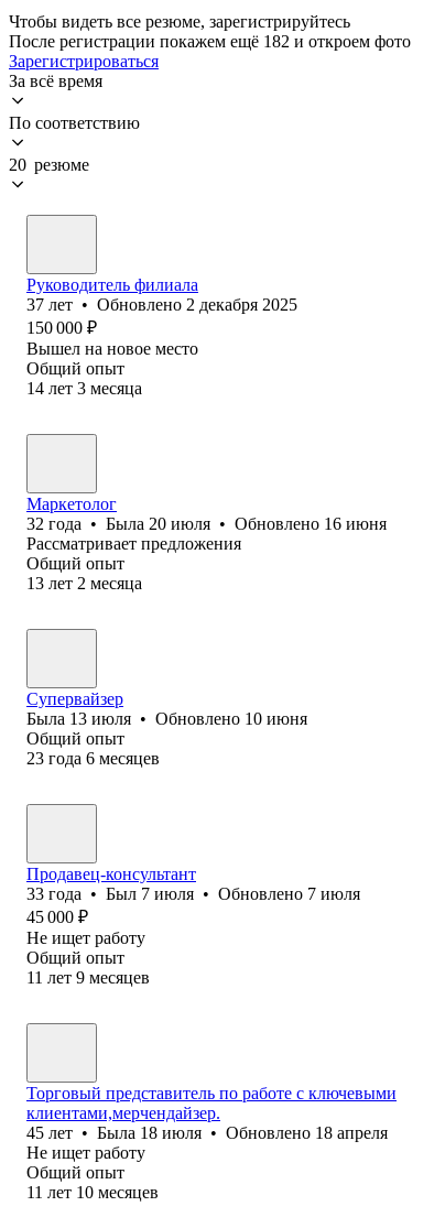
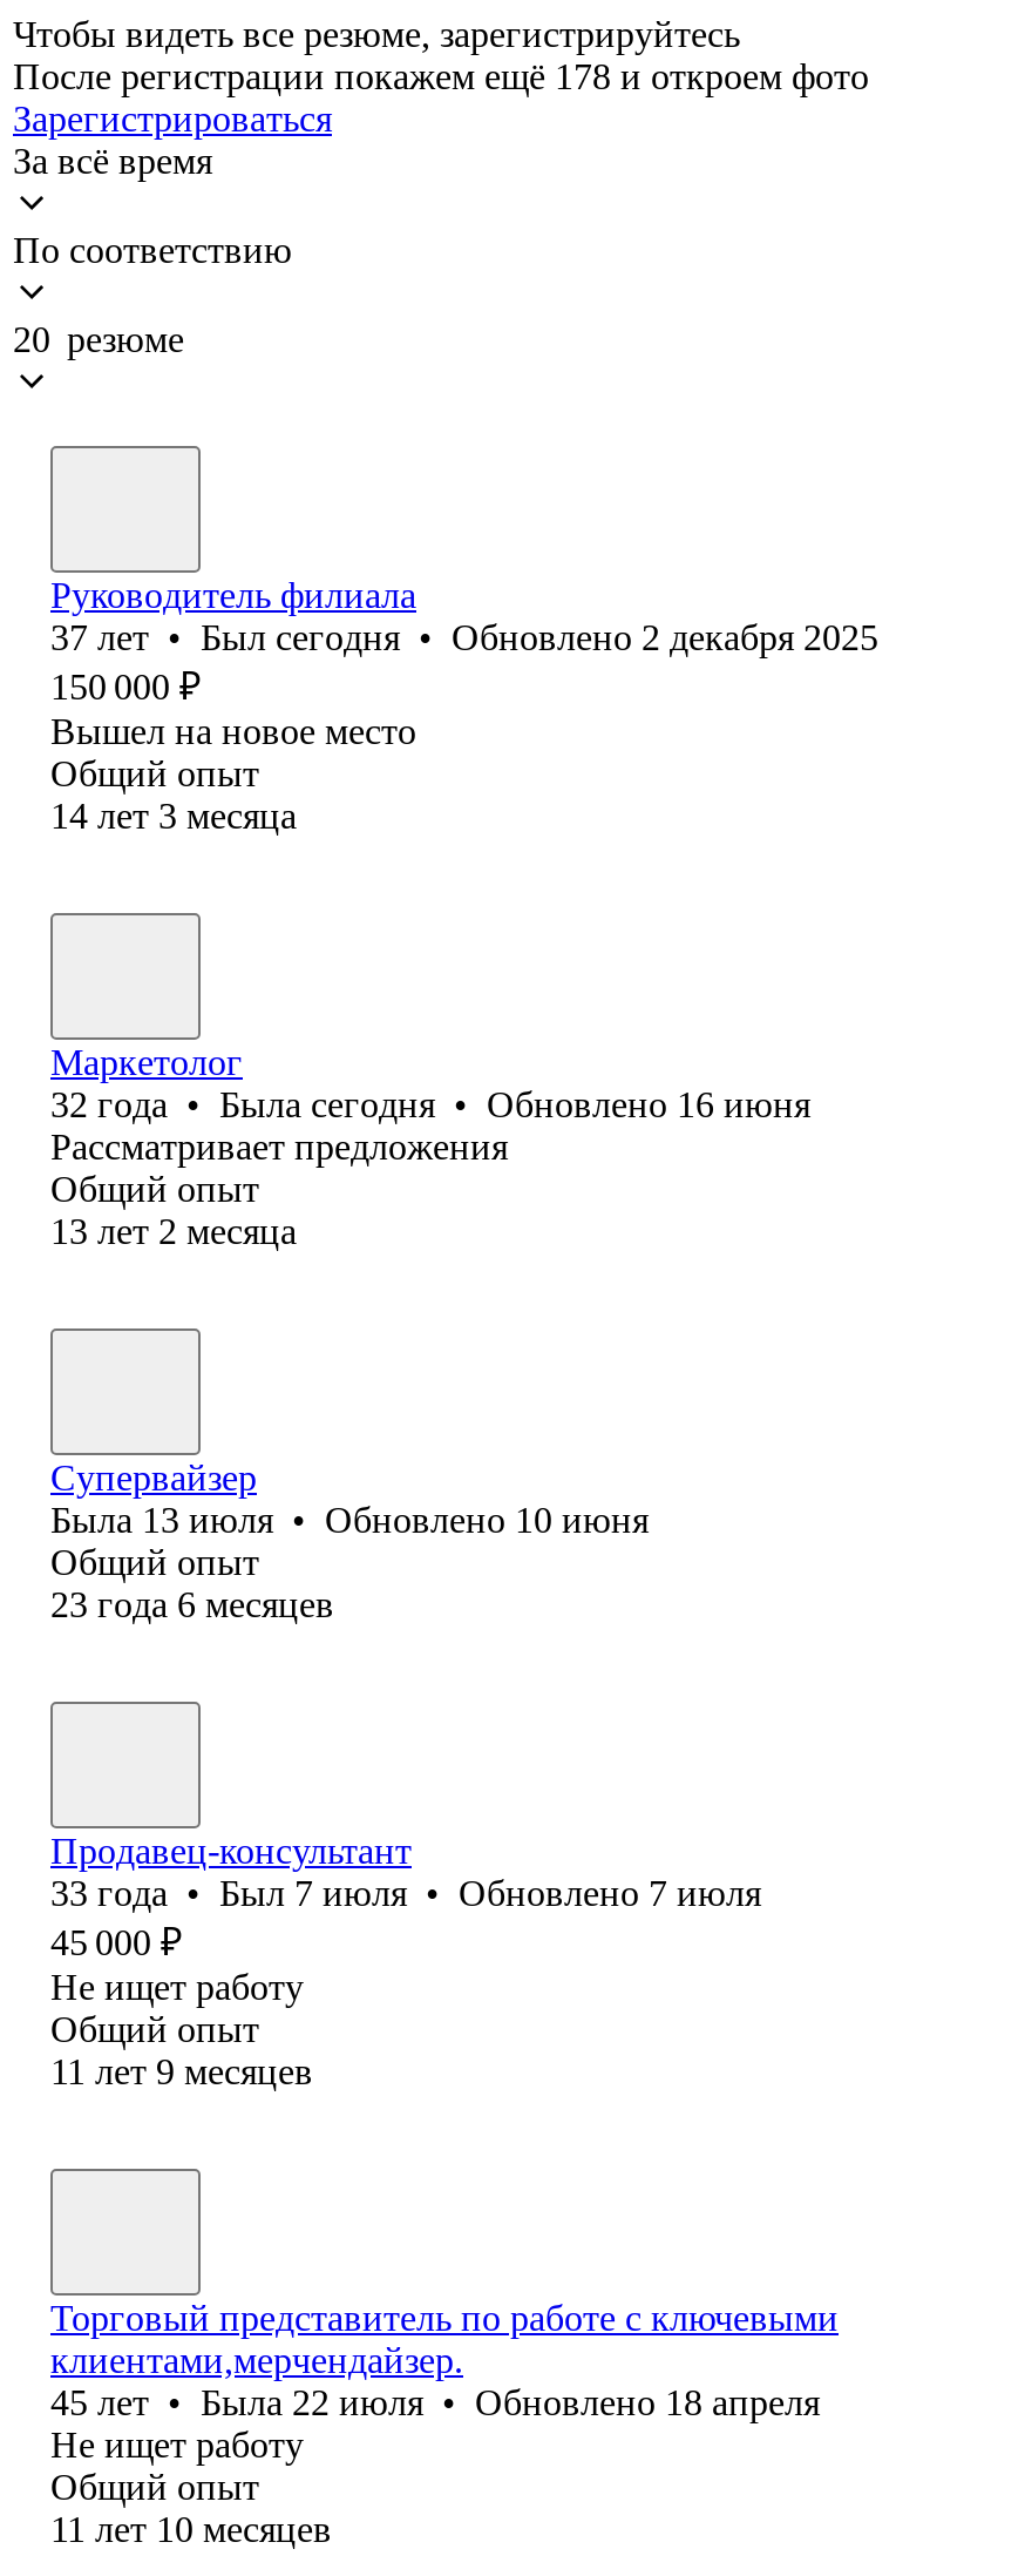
- После регистрации покажем ещё 182 и откроем фото
+ После регистрации покажем ещё 178 и откроем фото

- 37 лет • Обновлено 2 декабря 2025
+ 37 лет • Был сегодня • Обновлено 2 декабря 2025

- 32 года • Была 20 июля • Обновлено 16 июня
+ 32 года • Была сегодня • Обновлено 16 июня

- 45 лет • Была 18 июля • Обновлено 18 апреля
+ 45 лет • Была 22 июля • Обновлено 18 апреля
